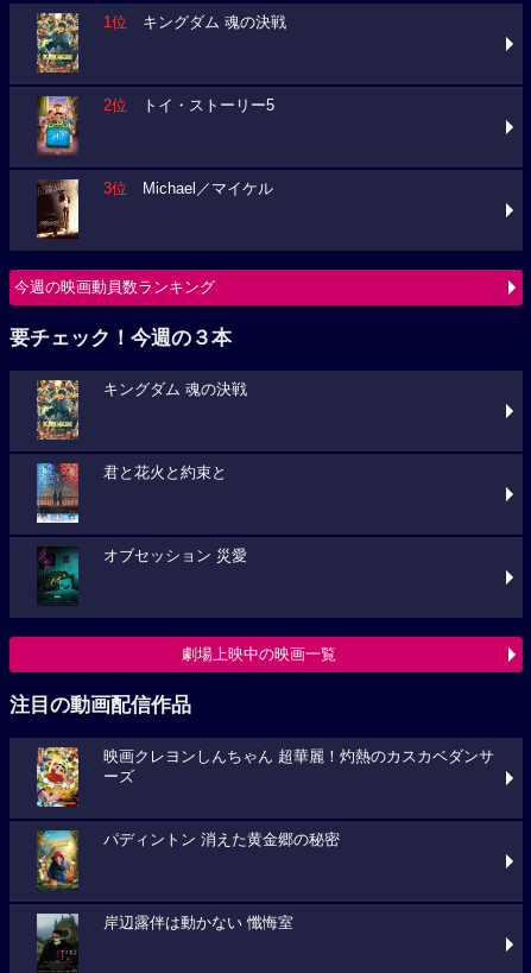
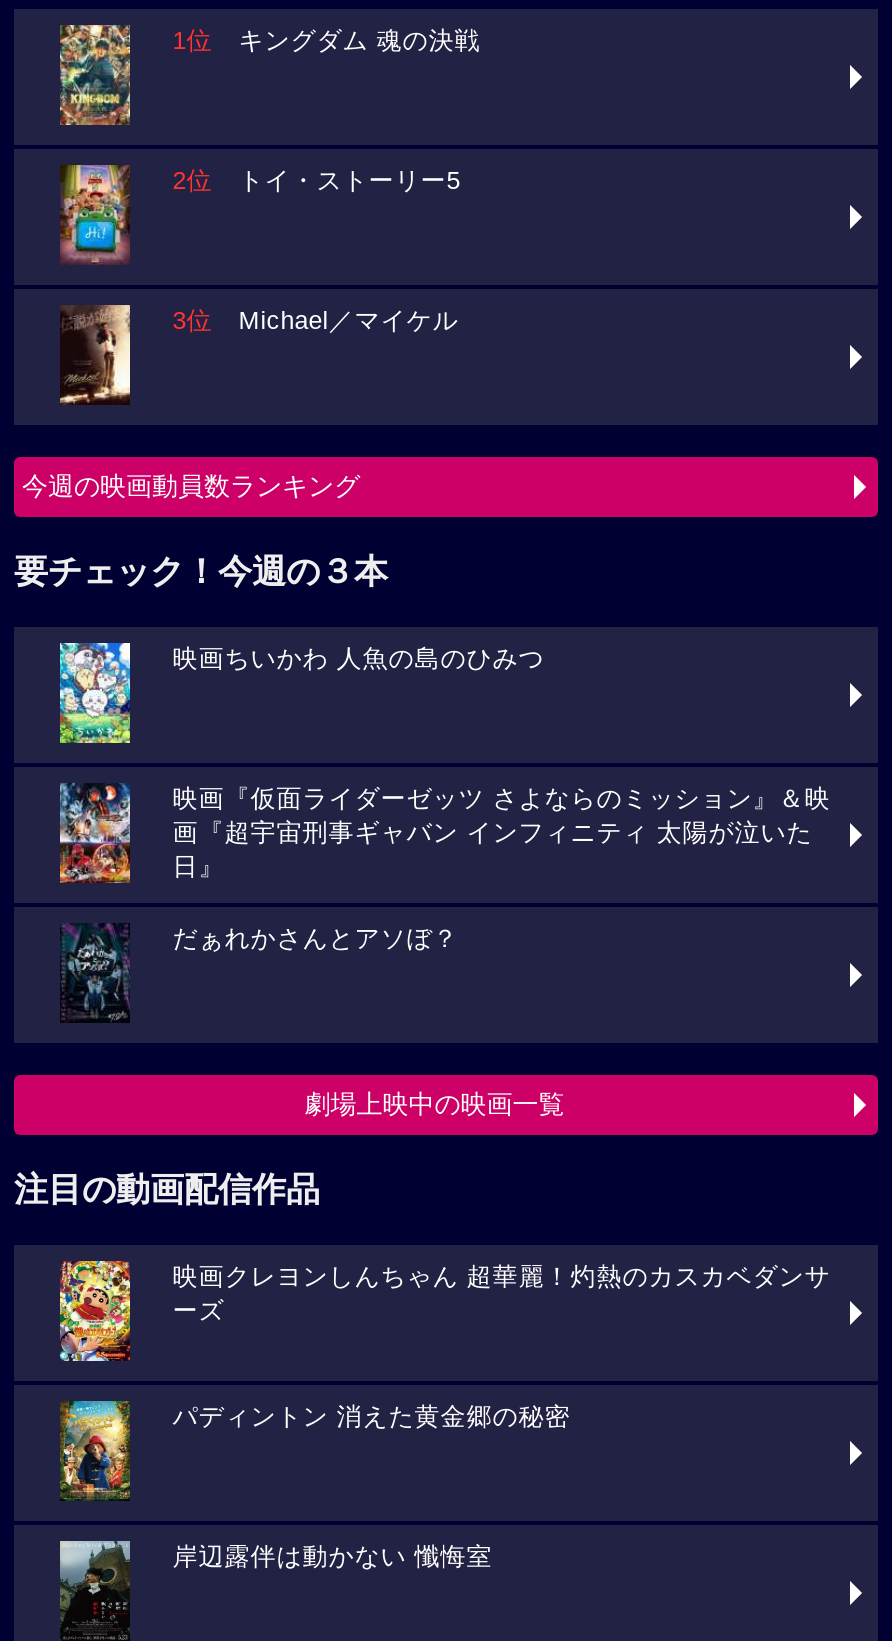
- [image]
- キングダム 魂の決戦
+ [image]
+ 映画ちいかわ 人魚の島のひみつ

- [image]
- 君と花火と約束と
+ [image]
+ 映画『仮面ライダーゼッツ さよならのミッション』＆映
+ 画『超宇宙刑事ギャバン インフィニティ 太陽が泣いた
+ 日』

- [image]
- オブセッション 災愛
+ [image]
+ だぁれかさんとアソぼ？
